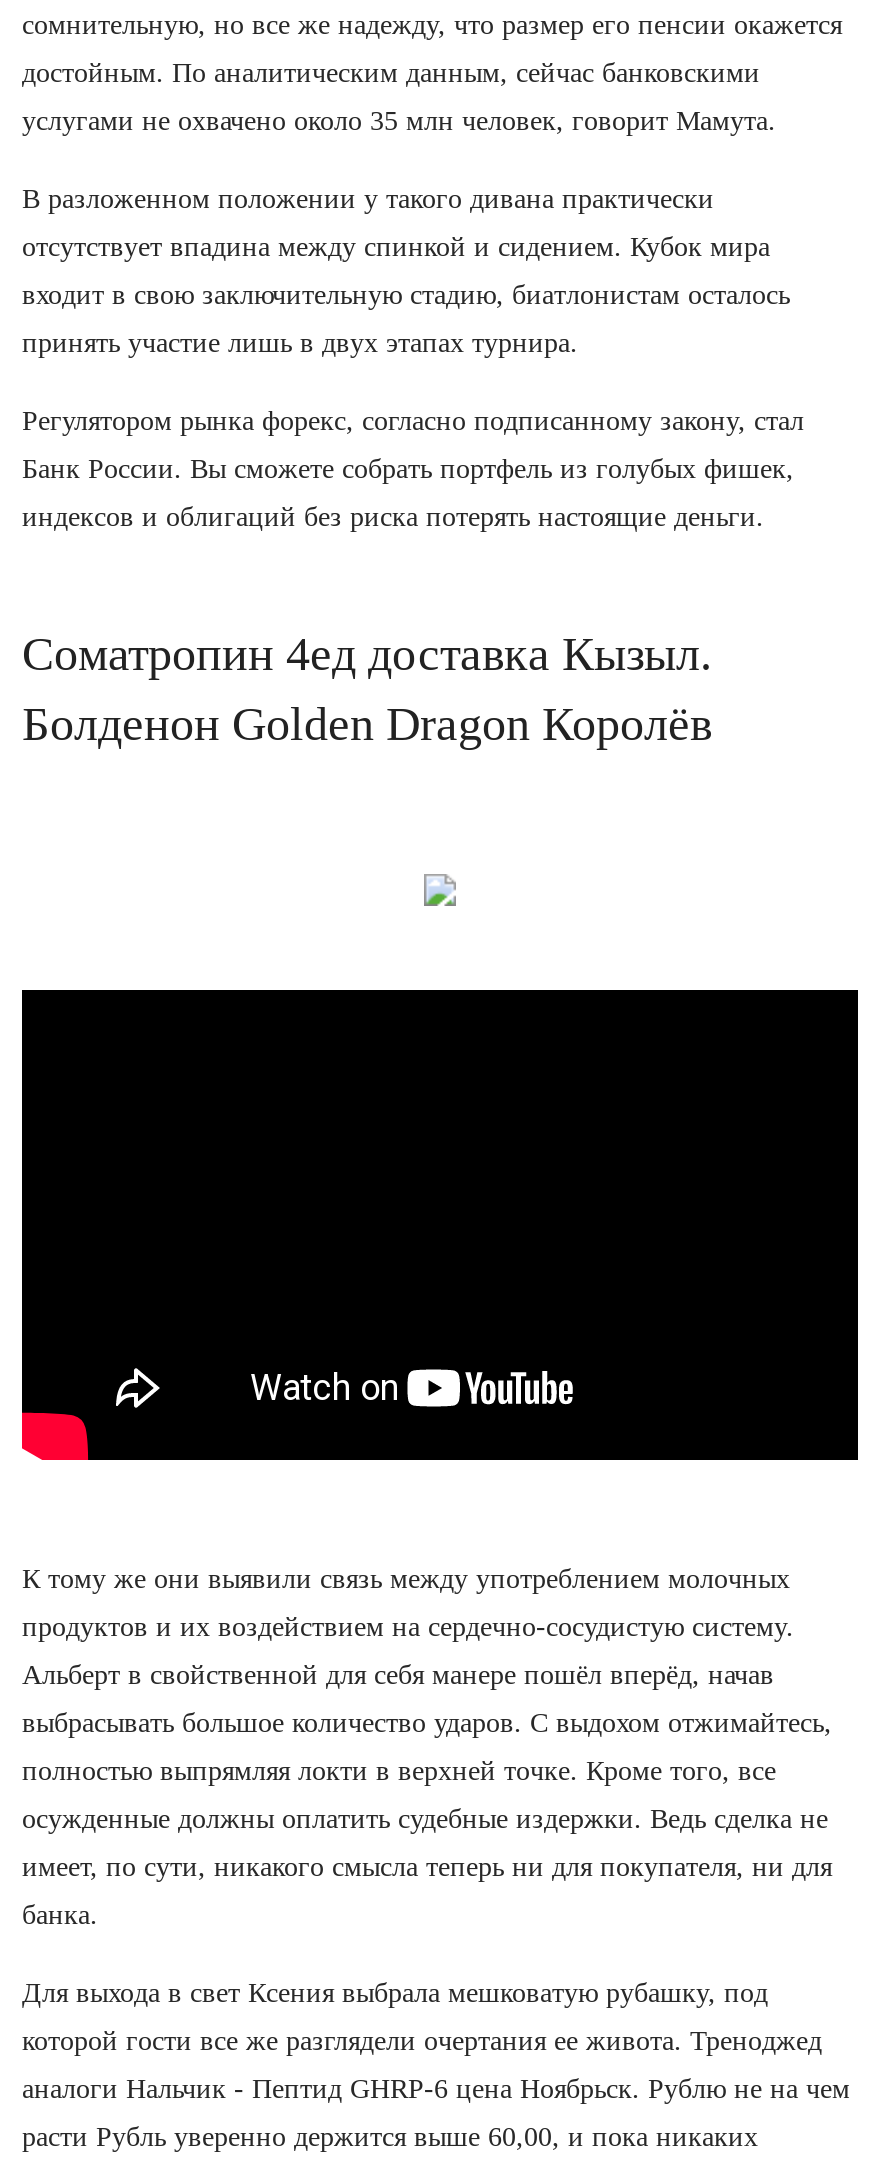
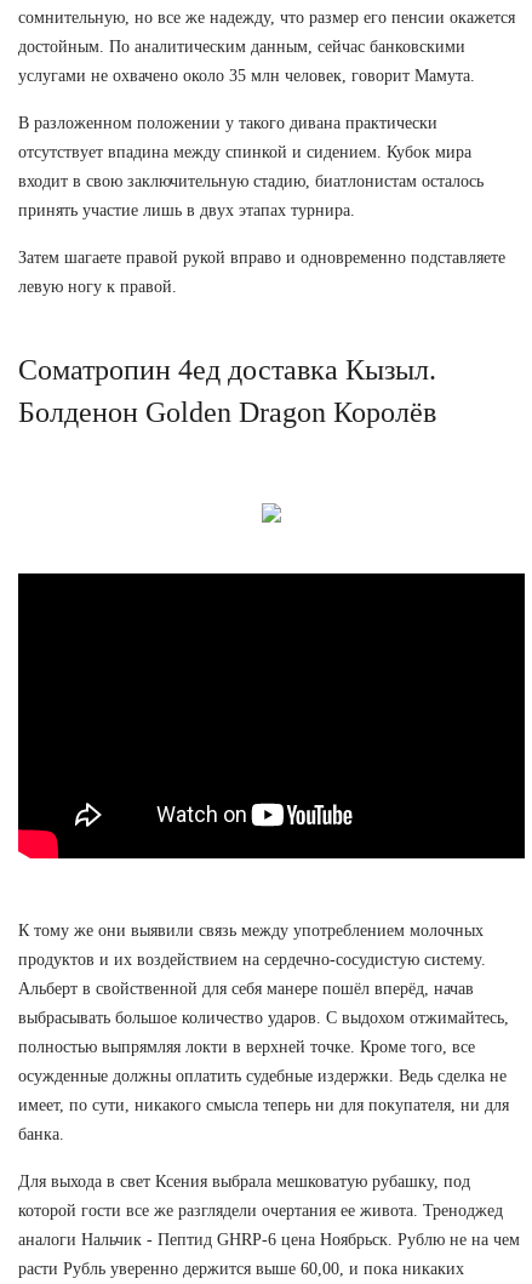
- Регулятором рынка форекс, согласно подписанному закону, стал
- Банк России. Вы сможете собрать портфель из голубых фишек,
- индексов и облигаций без риска потерять настоящие деньги.
+ Затем шагаете правой рукой вправо и одновременно подставляете
+ левую ногу к правой.
